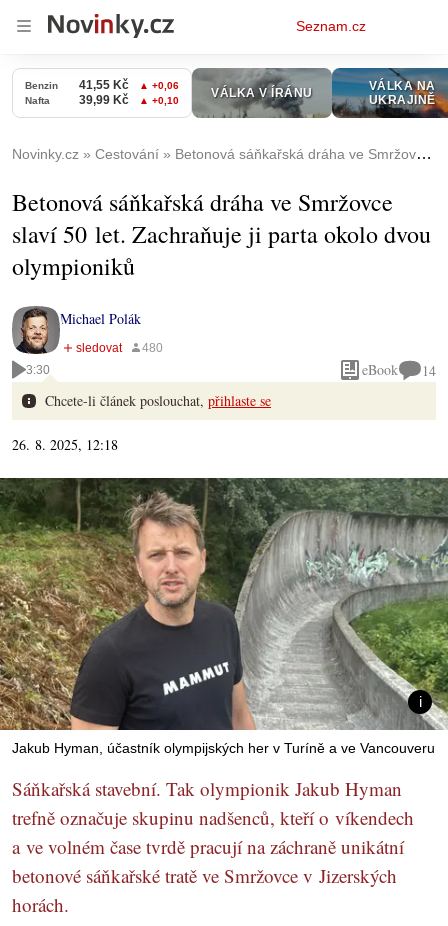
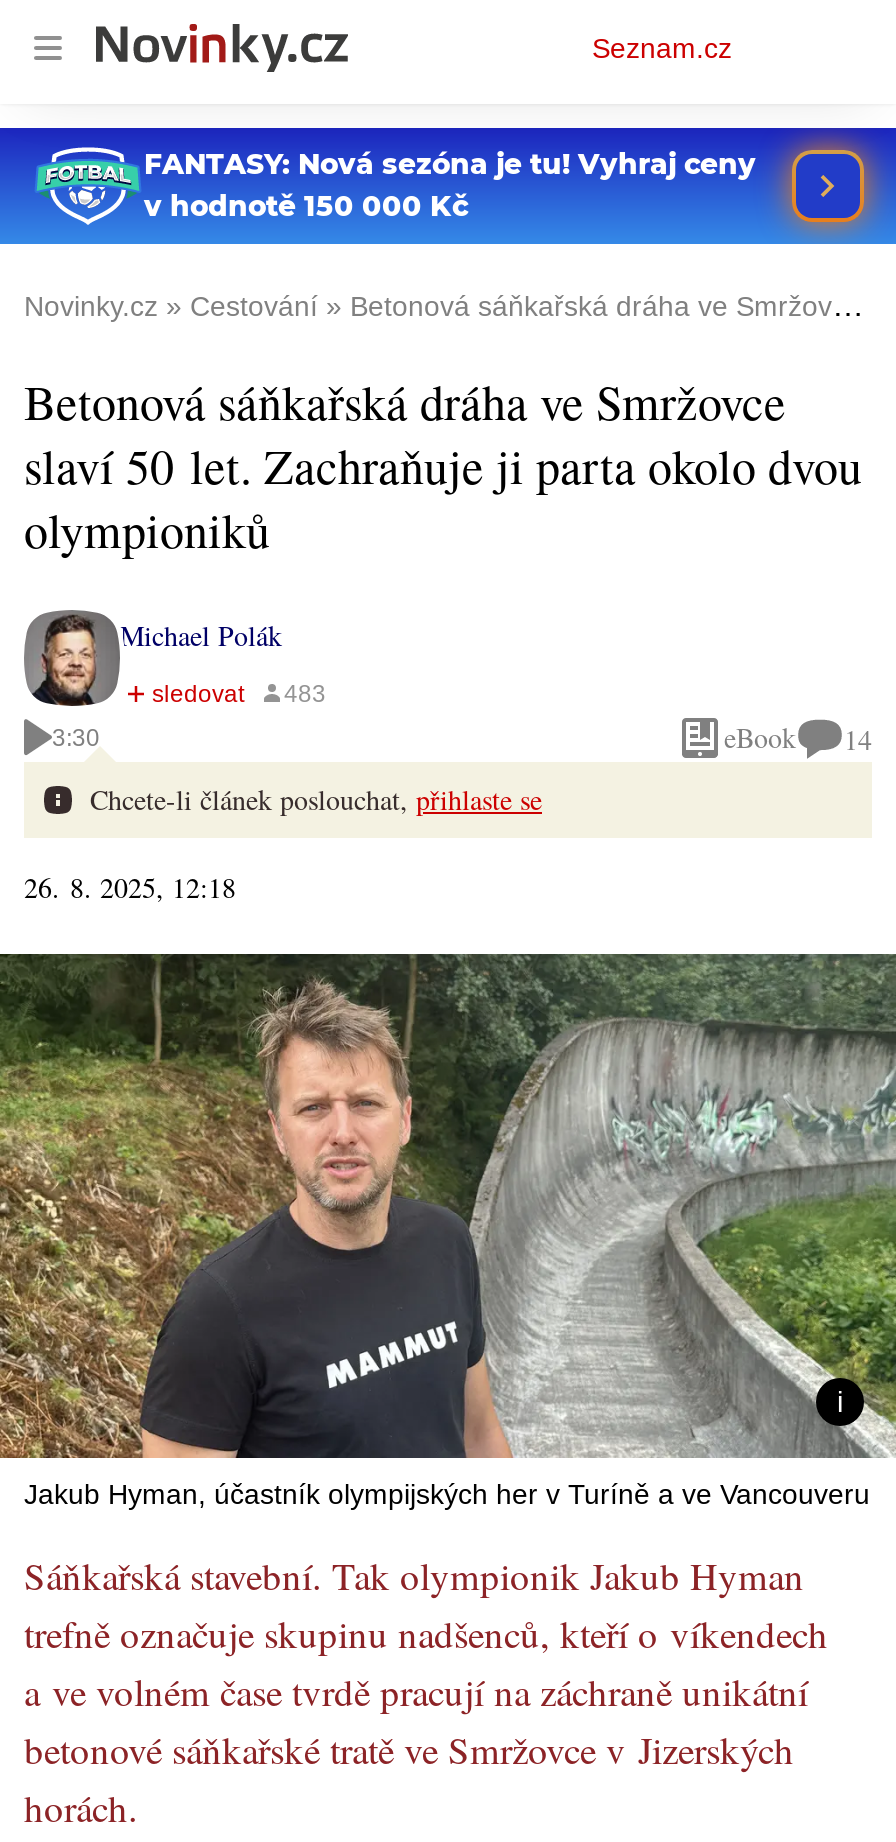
- [image]
+ [image]
